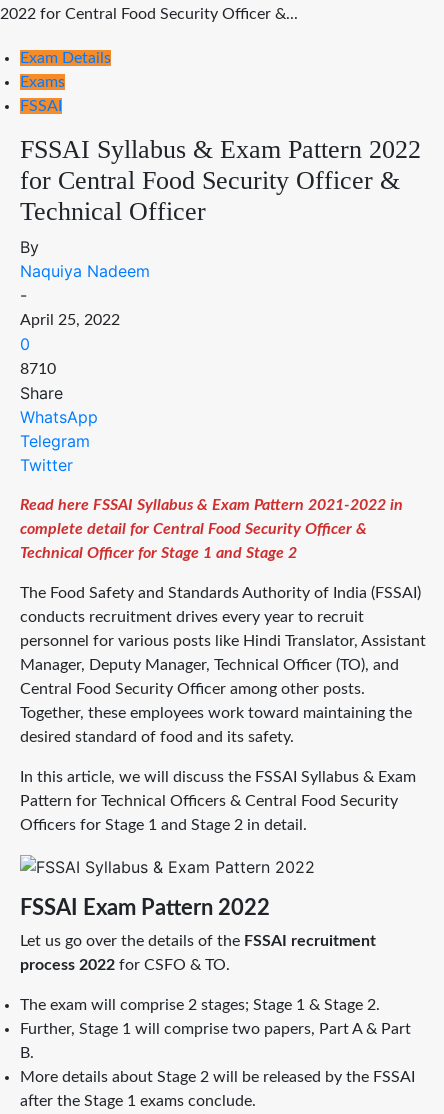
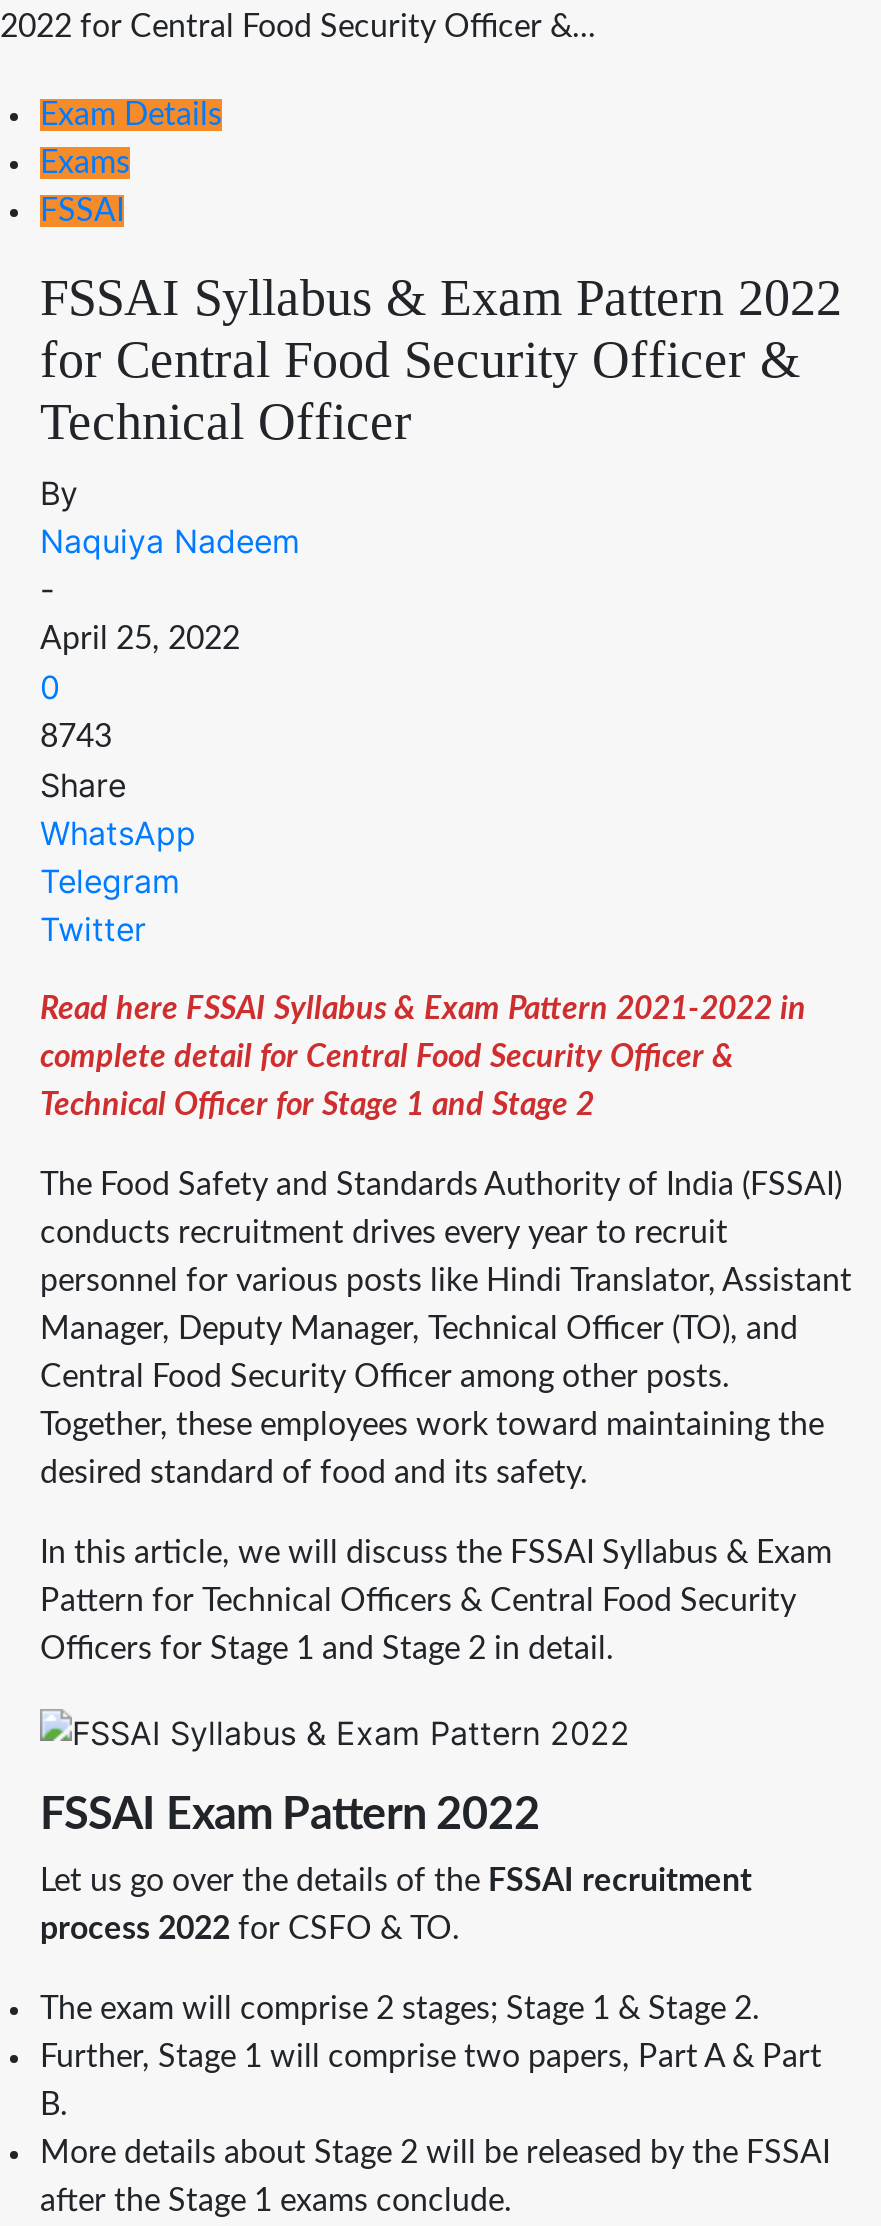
- 8710
+ 8743
